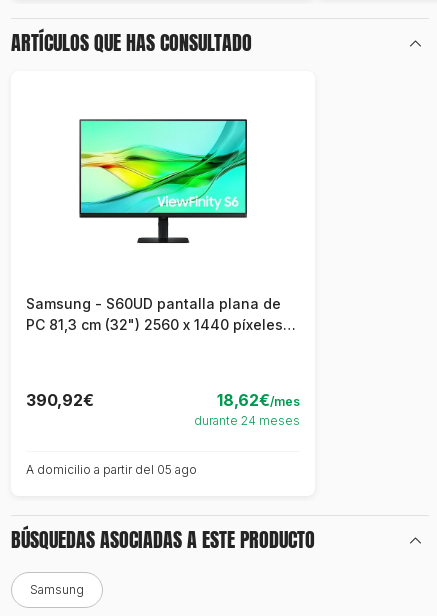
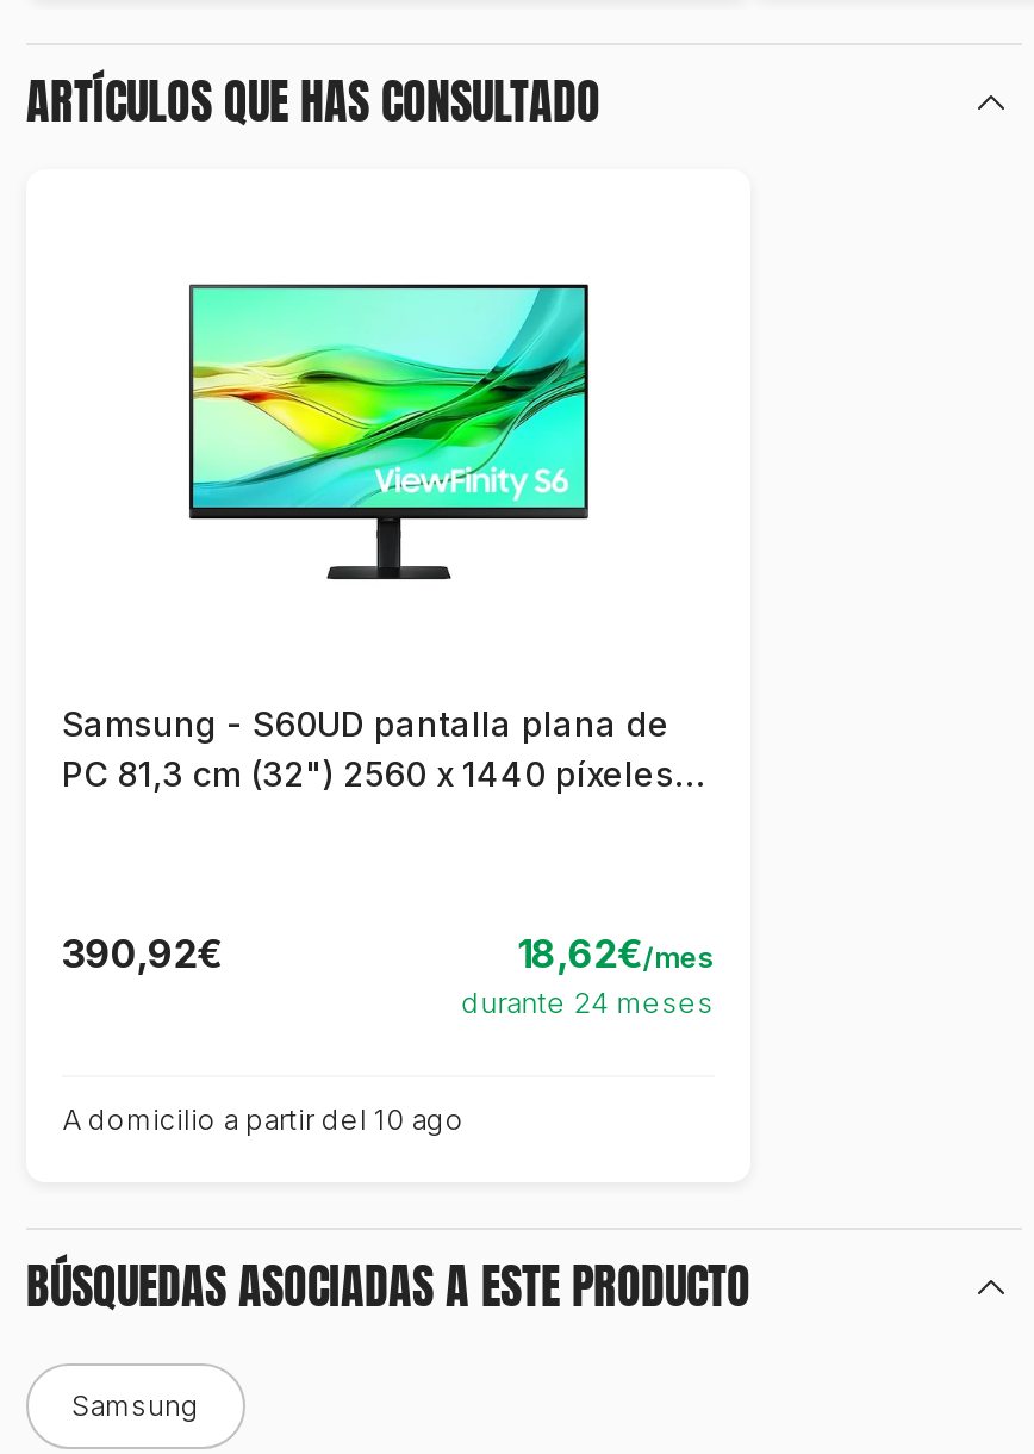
- A domicilio a partir del 05 ago
+ A domicilio a partir del 10 ago
